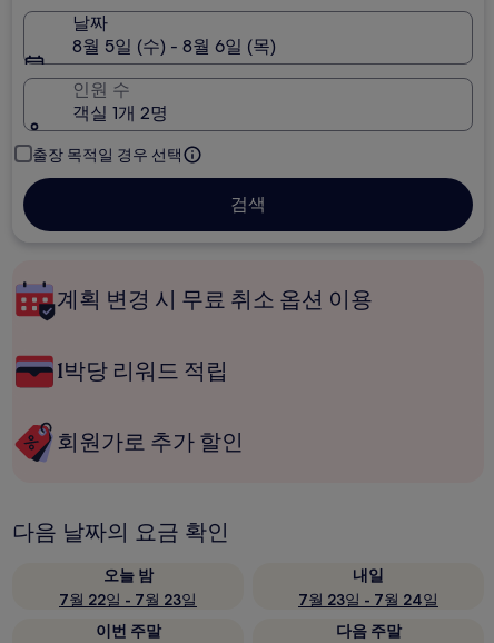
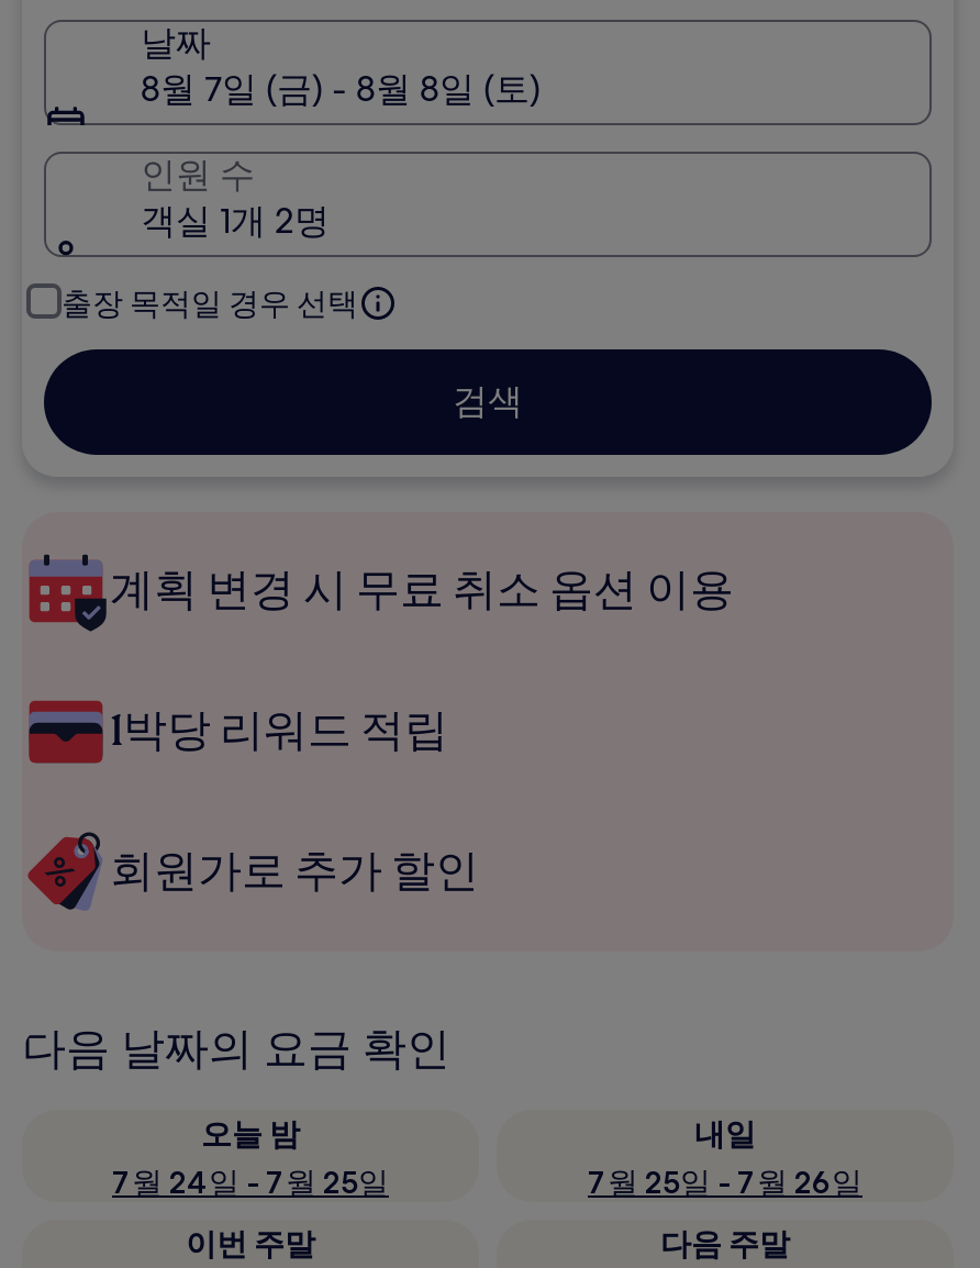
- 8월 5일 (수) - 8월 6일 (목)
+ 8월 7일 (금) - 8월 8일 (토)

- 7월 22일 - 7월 23일
+ 7월 24일 - 7월 25일

- 7월 23일 - 7월 24일
+ 7월 25일 - 7월 26일
